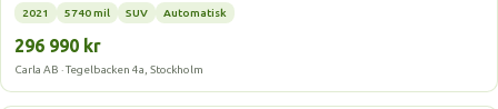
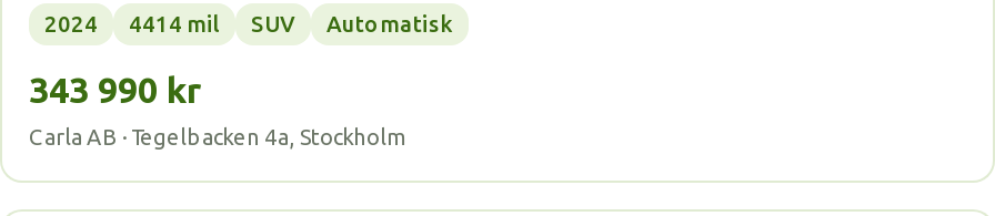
- 2021
- 5740 mil
+ 2024
+ 4414 mil

- 296 990 kr
+ 343 990 kr
